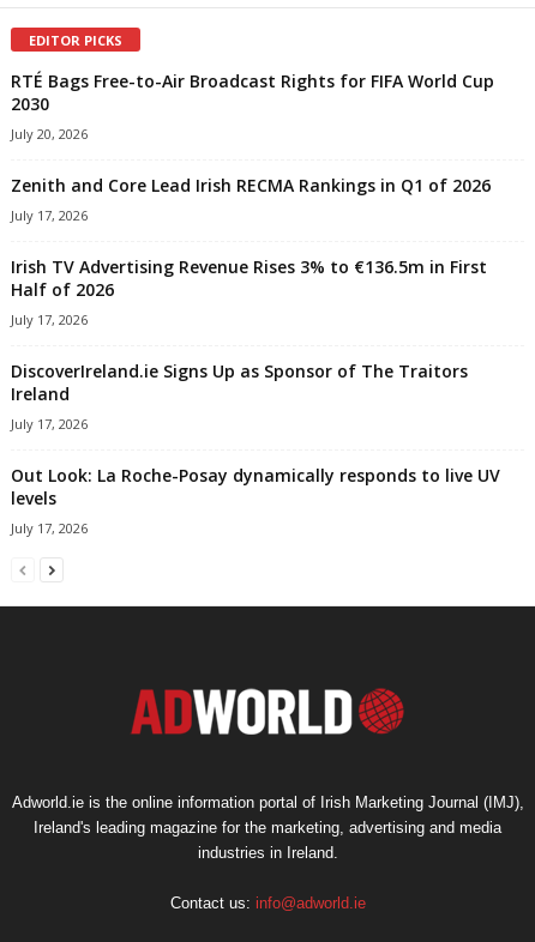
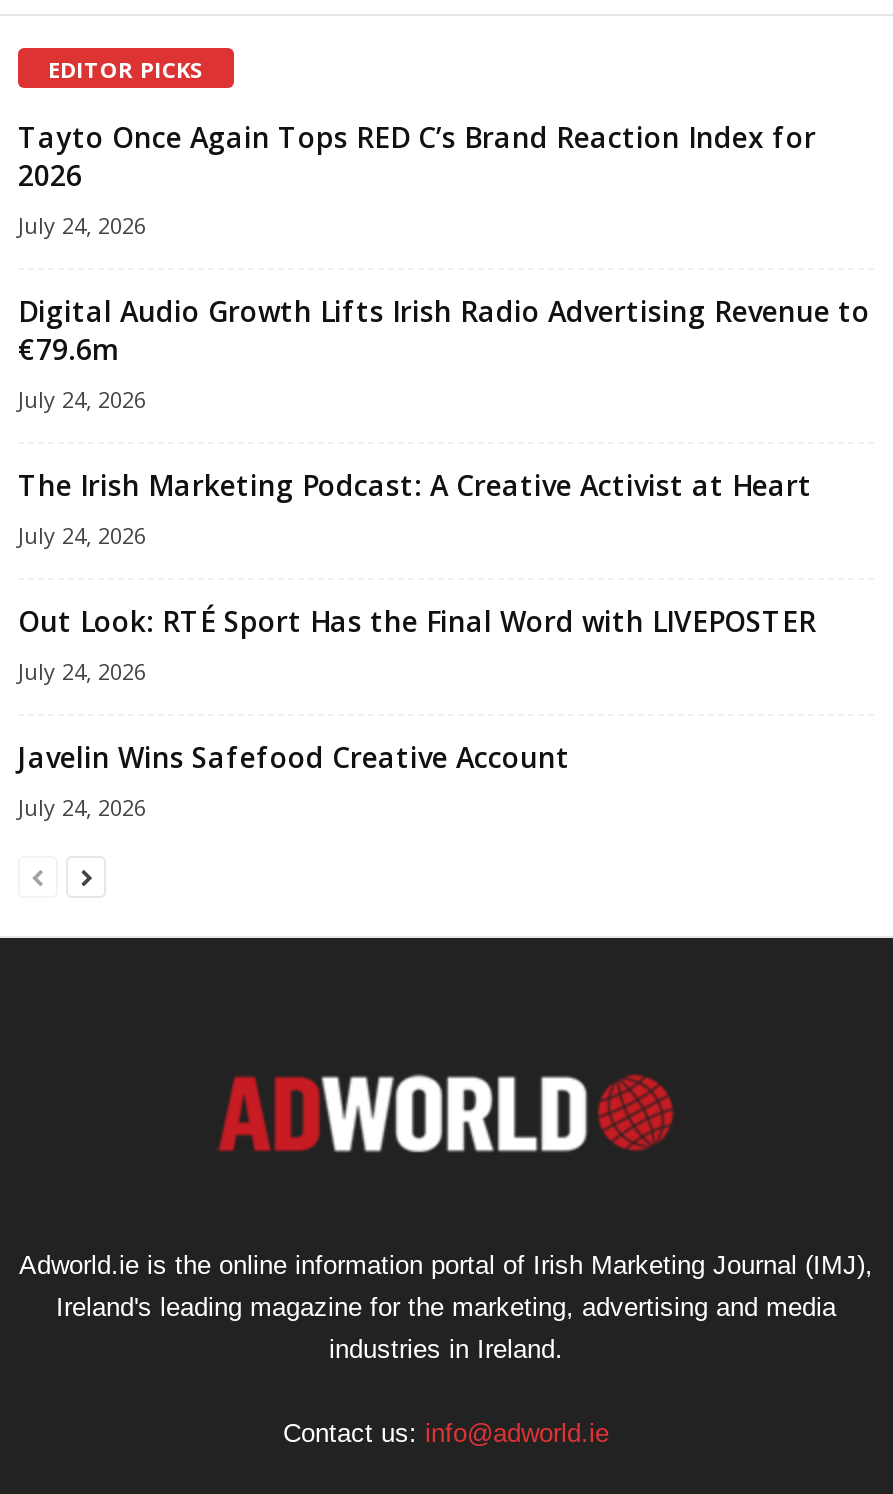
- RTÉ Bags Free-to-Air Broadcast Rights for FIFA World Cup
- 2030
- July 20, 2026
+ Tayto Once Again Tops RED C’s Brand Reaction Index for
+ 2026
+ July 24, 2026

- Zenith and Core Lead Irish RECMA Rankings in Q1 of 2026
- July 17, 2026
+ Digital Audio Growth Lifts Irish Radio Advertising Revenue to
+ €79.6m
+ July 24, 2026

- Irish TV Advertising Revenue Rises 3% to €136.5m in First
- Half of 2026
- July 17, 2026
+ The Irish Marketing Podcast: A Creative Activist at Heart
+ July 24, 2026

- DiscoverIreland.ie Signs Up as Sponsor of The Traitors
- Ireland
- July 17, 2026
+ Out Look: RTÉ Sport Has the Final Word with LIVEPOSTER
+ July 24, 2026

- Out Look: La Roche-Posay dynamically responds to live UV
- levels
- July 17, 2026
+ Javelin Wins Safefood Creative Account
+ July 24, 2026
